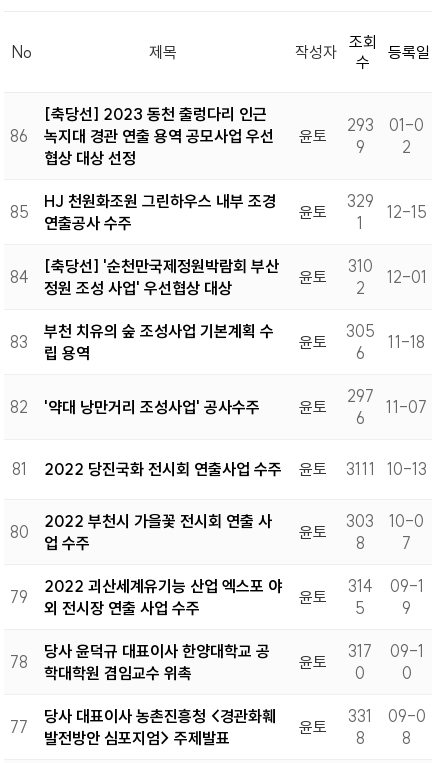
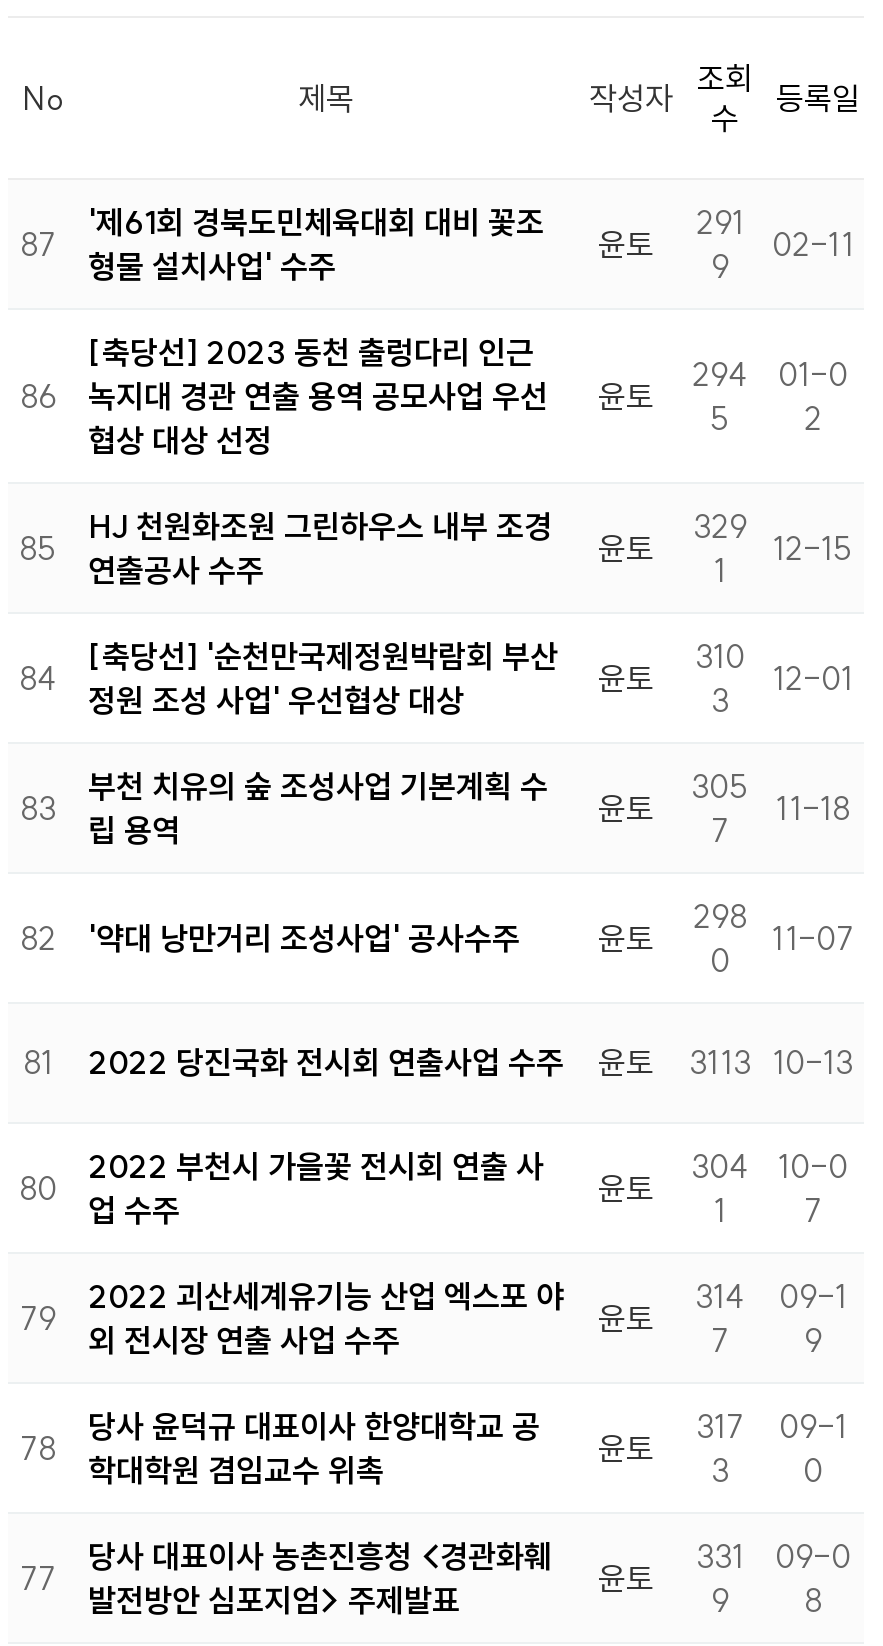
+ 87

+ '제61회 경북도민체육대회 대비 꽃조
+ 형물 설치사업' 수주

+ 윤토

+ 291
+ 9

+ 02-11

- 293 01-0
+ 294 01-0

- 9 2
+ 5 2

- 2
+ 3

- 6
+ 7

- 297
+ 298

- 6
+ 0

- 81 2022 당진국화 전시회 연출사업 수주 윤토 3111 10-13
+ 81 2022 당진국화 전시회 연출사업 수주 윤토 3113 10-13

- 303 10-0
+ 304 10-0

- 8 7
+ 1 7

- 5 9
+ 7 9

- 0 0
+ 3 0

- 8 8
+ 9 8
